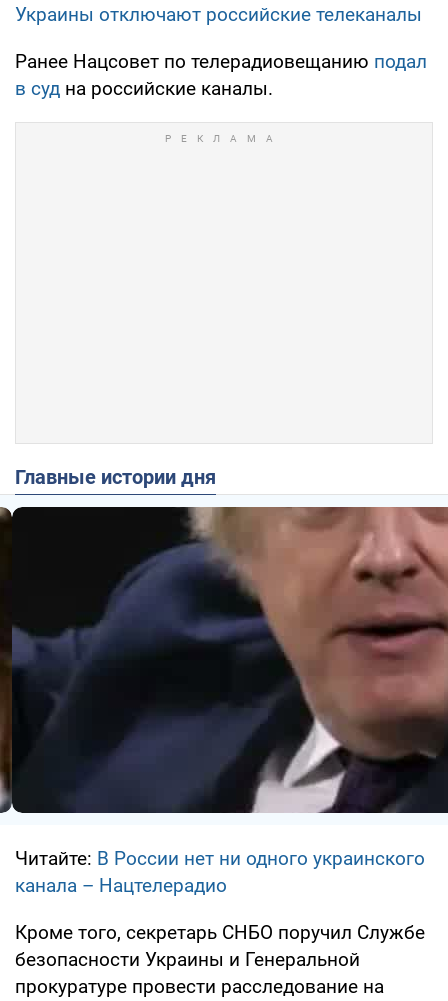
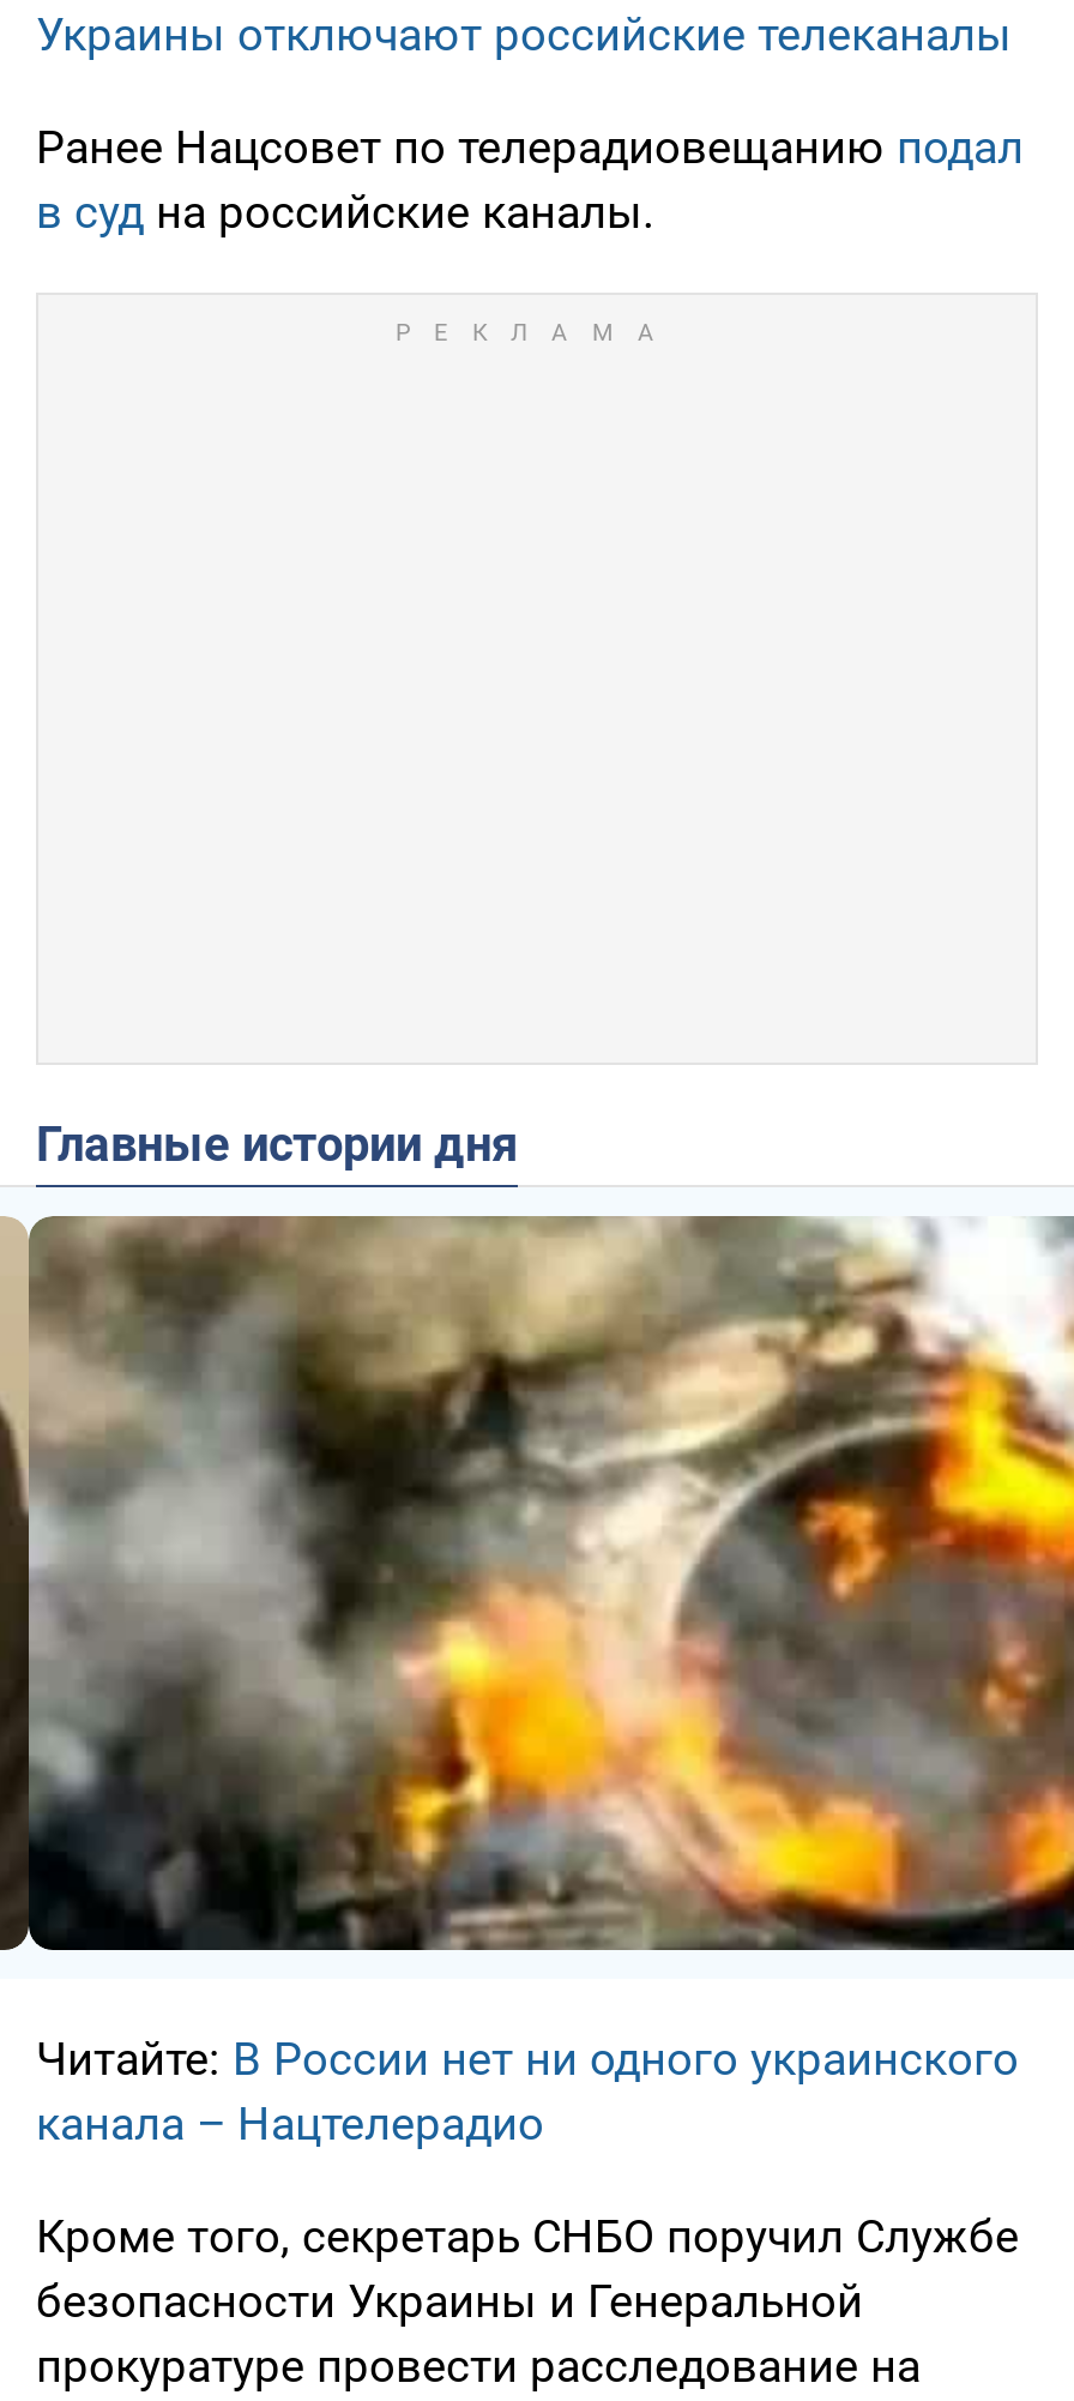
- [image]
+ [image]
